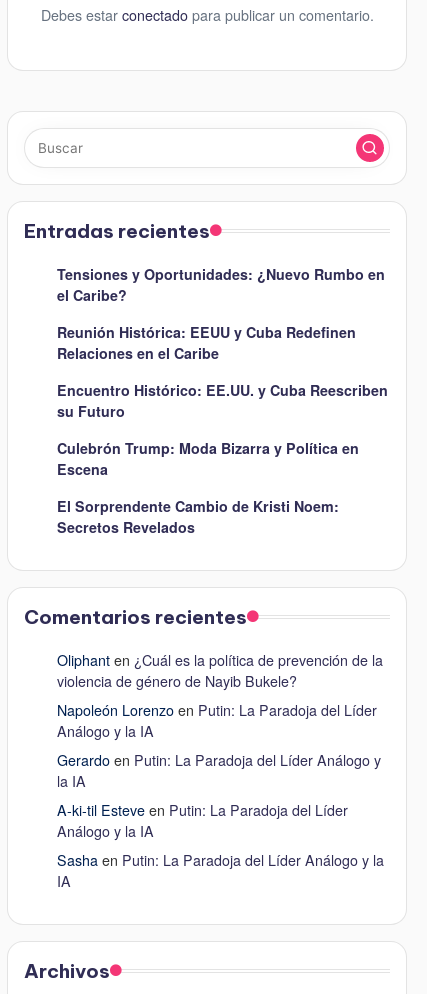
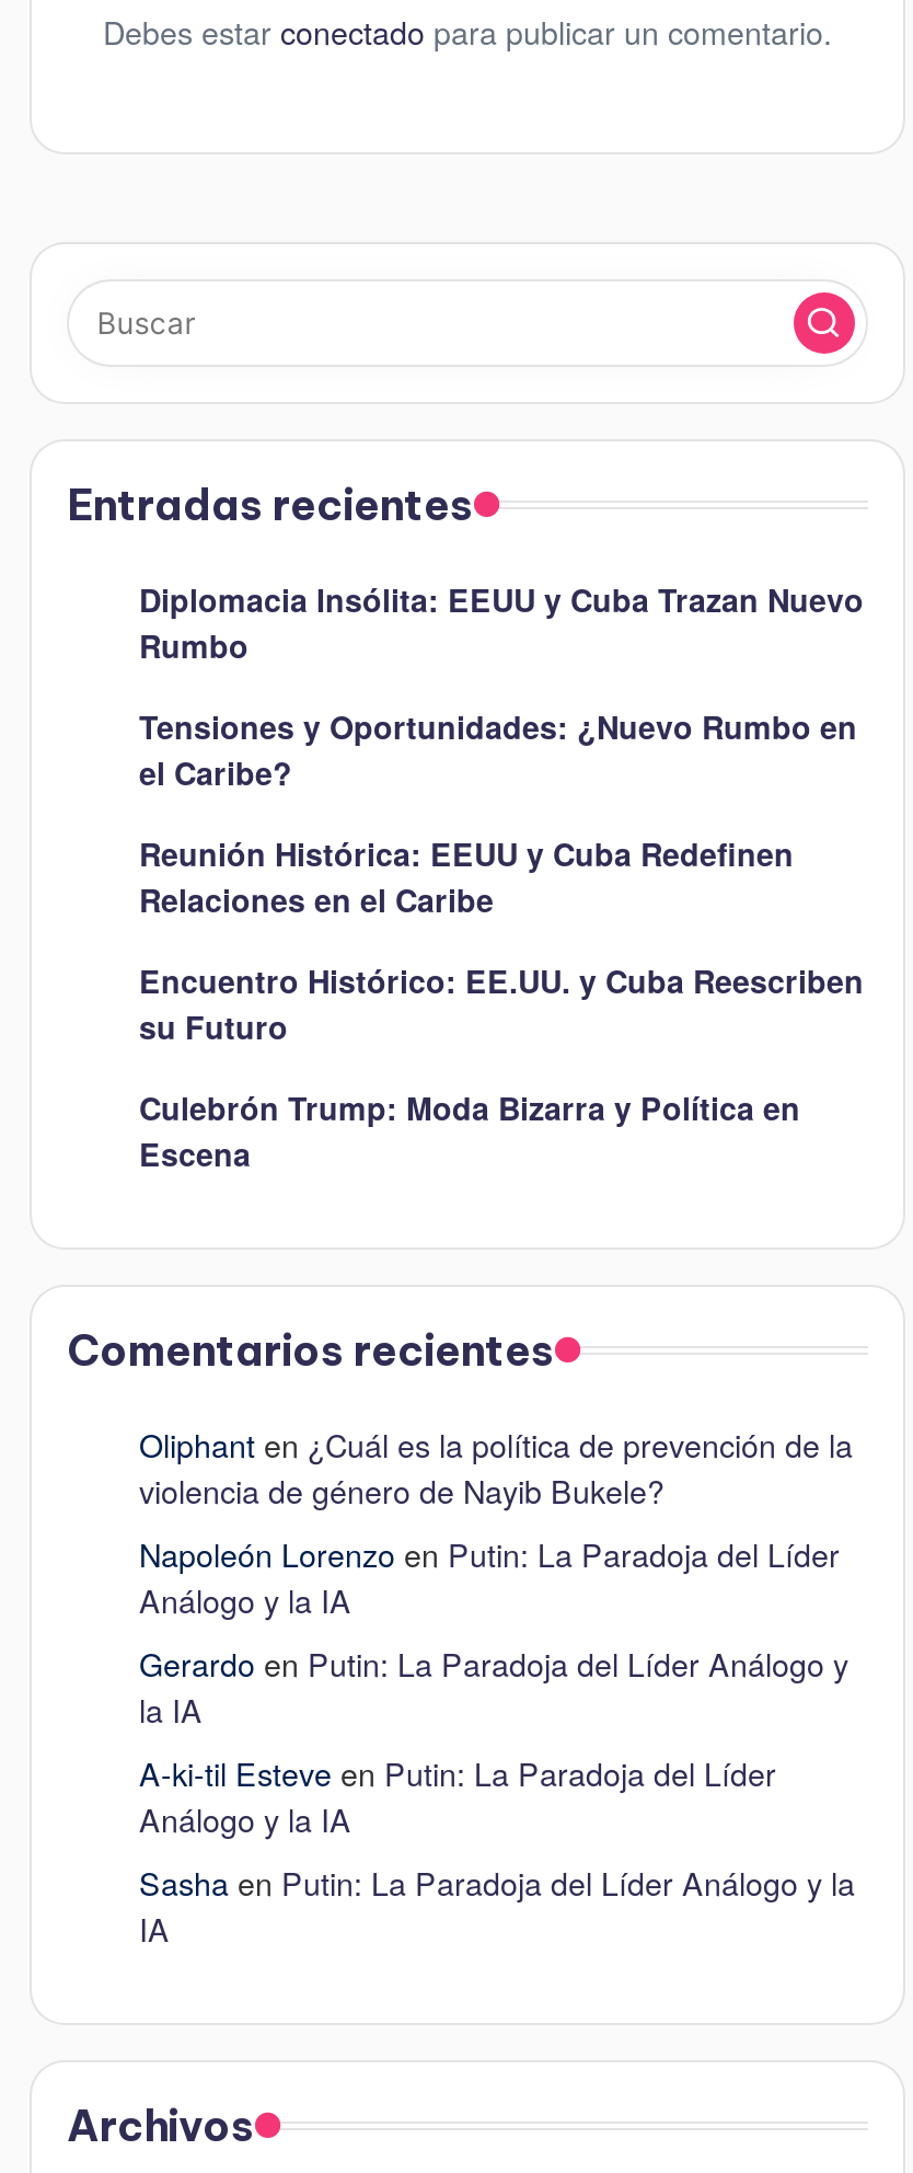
+ Diplomacia Insólita: EEUU y Cuba Trazan Nuevo
+ Rumbo

moved down: Tensiones y Oportunidades: ¿Nuevo Rumbo en | el Caribe? | Reunión Histórica: EEUU y Cuba Redefinen | Relaciones en el Caribe | Encuentro Histórico: EE.UU. y Cuba Reescriben | su Futuro | Culebrón Trump: Moda Bizarra y Política en | Escena

- El Sorprendente Cambio de Kristi Noem:
- Secretos Revelados
